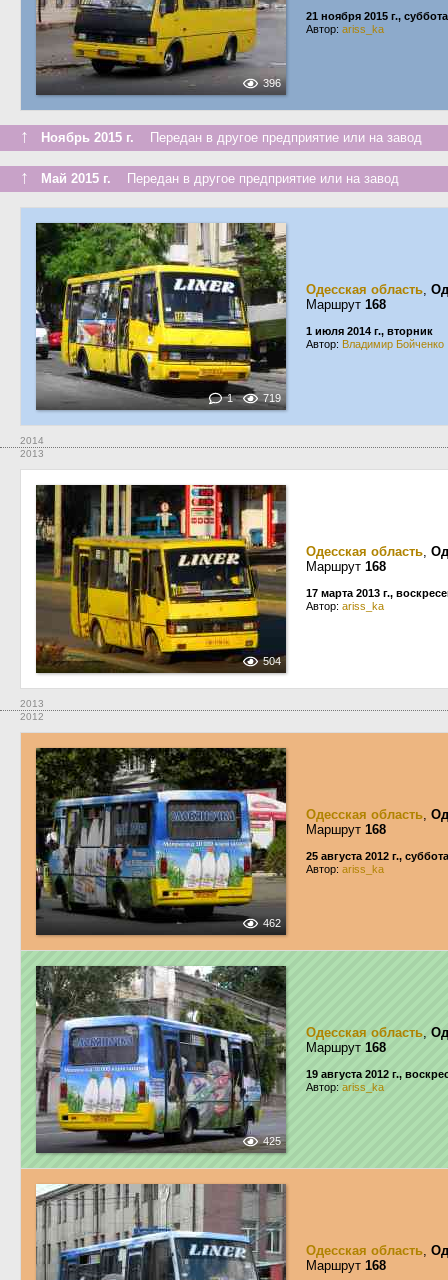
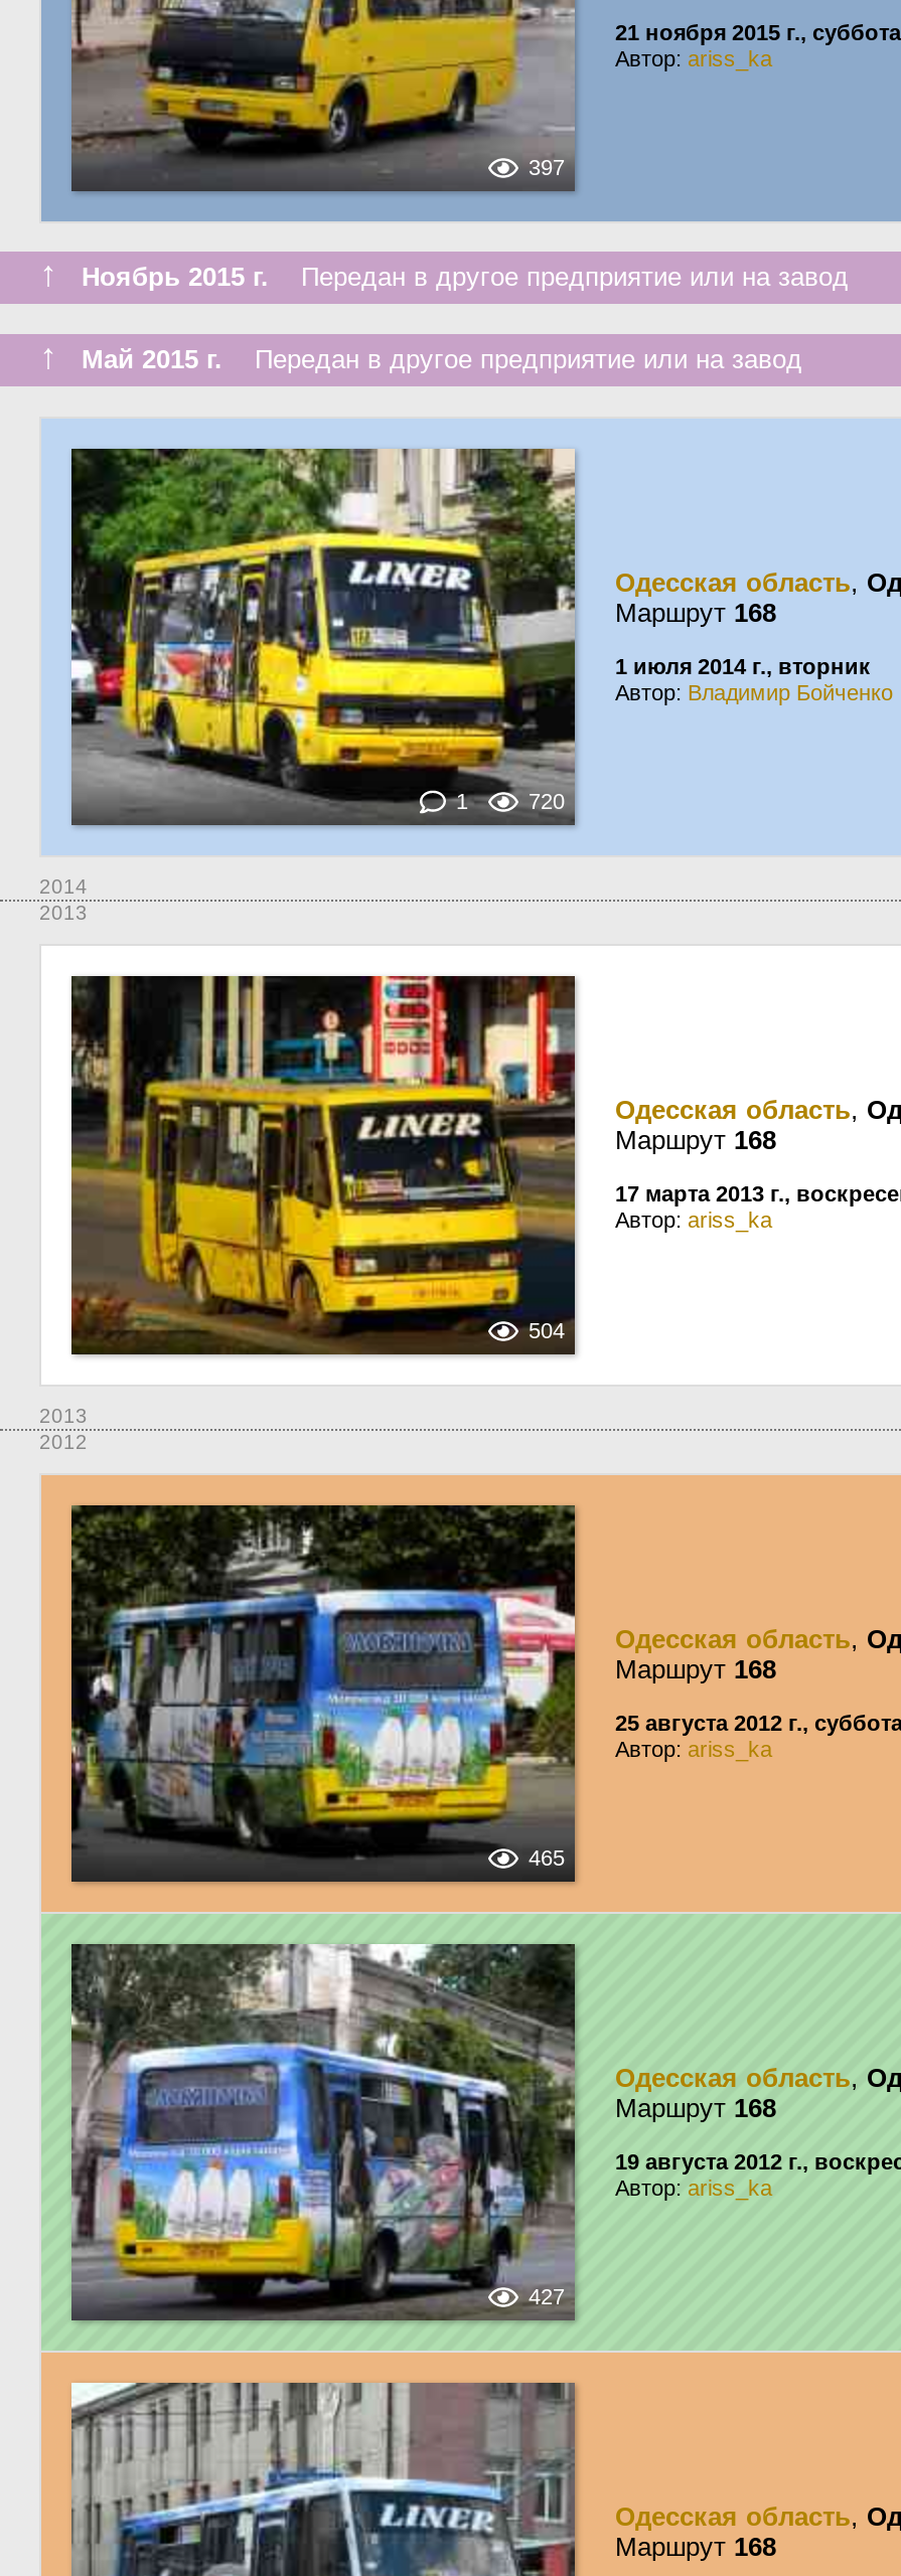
- 396
+ 397

- 719
+ 720

- 462
+ 465

- 425
+ 427
